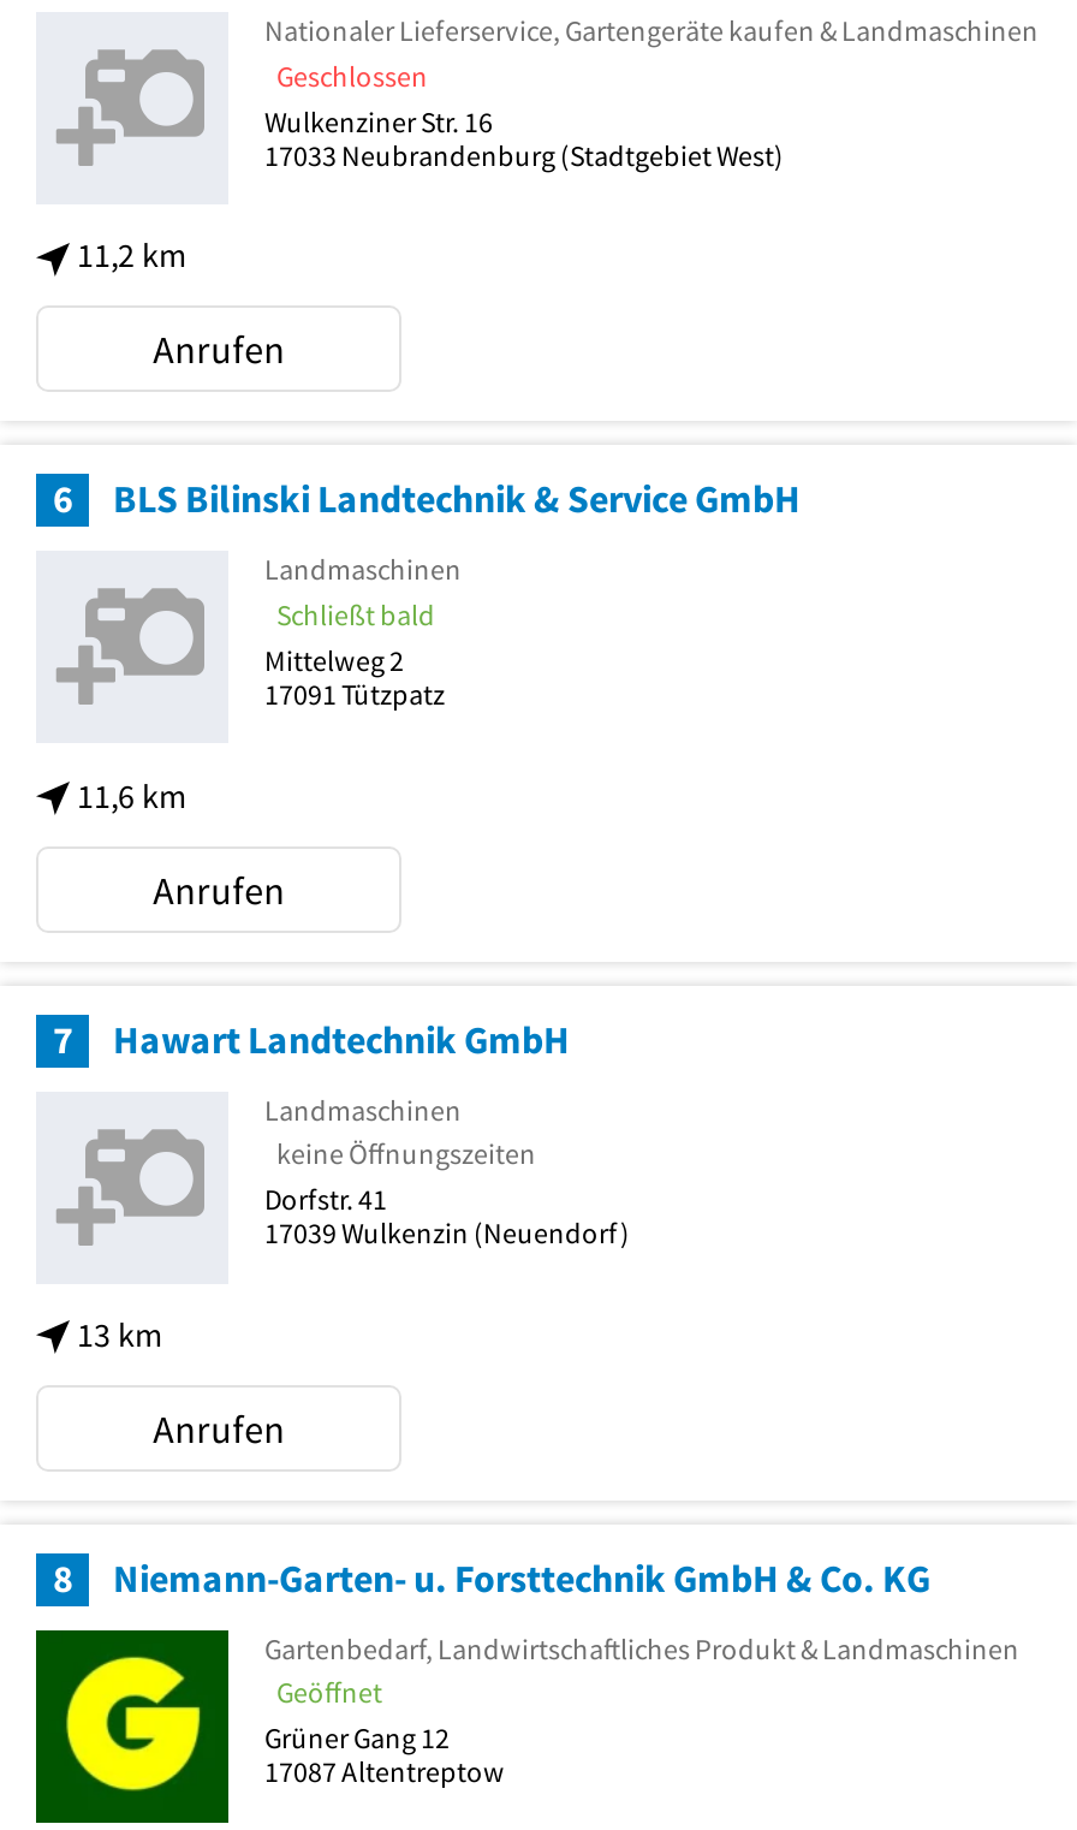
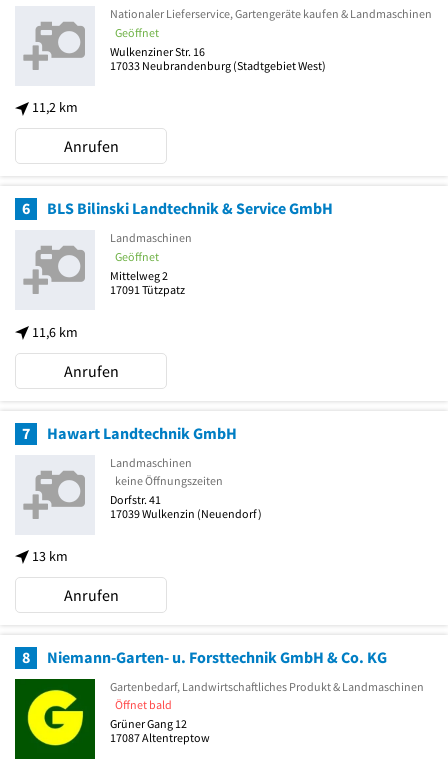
- Geschlossen
+ Geöffnet

- Schließt bald
+ Geöffnet

- Geöffnet
+ Öffnet bald
